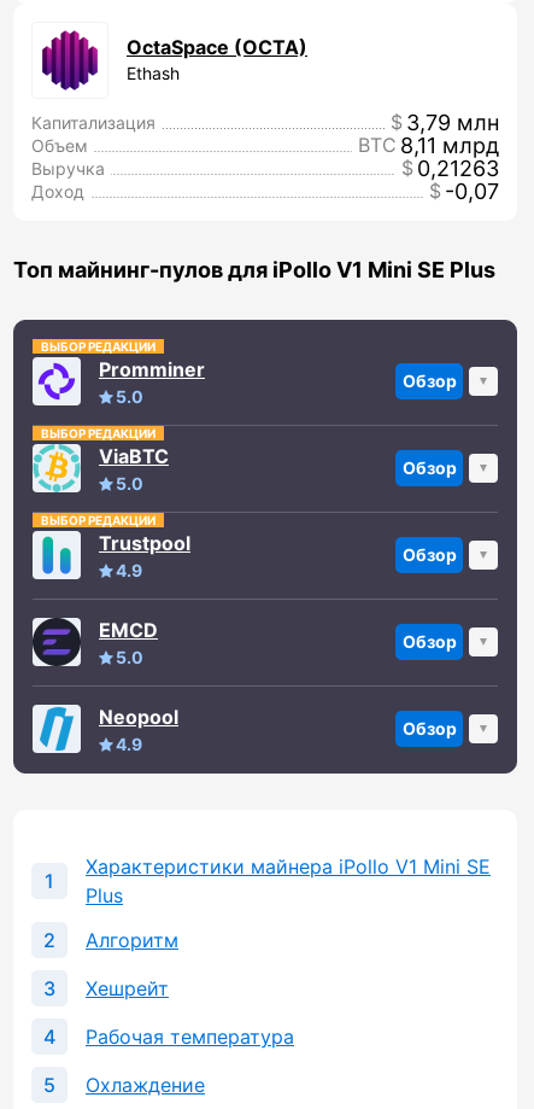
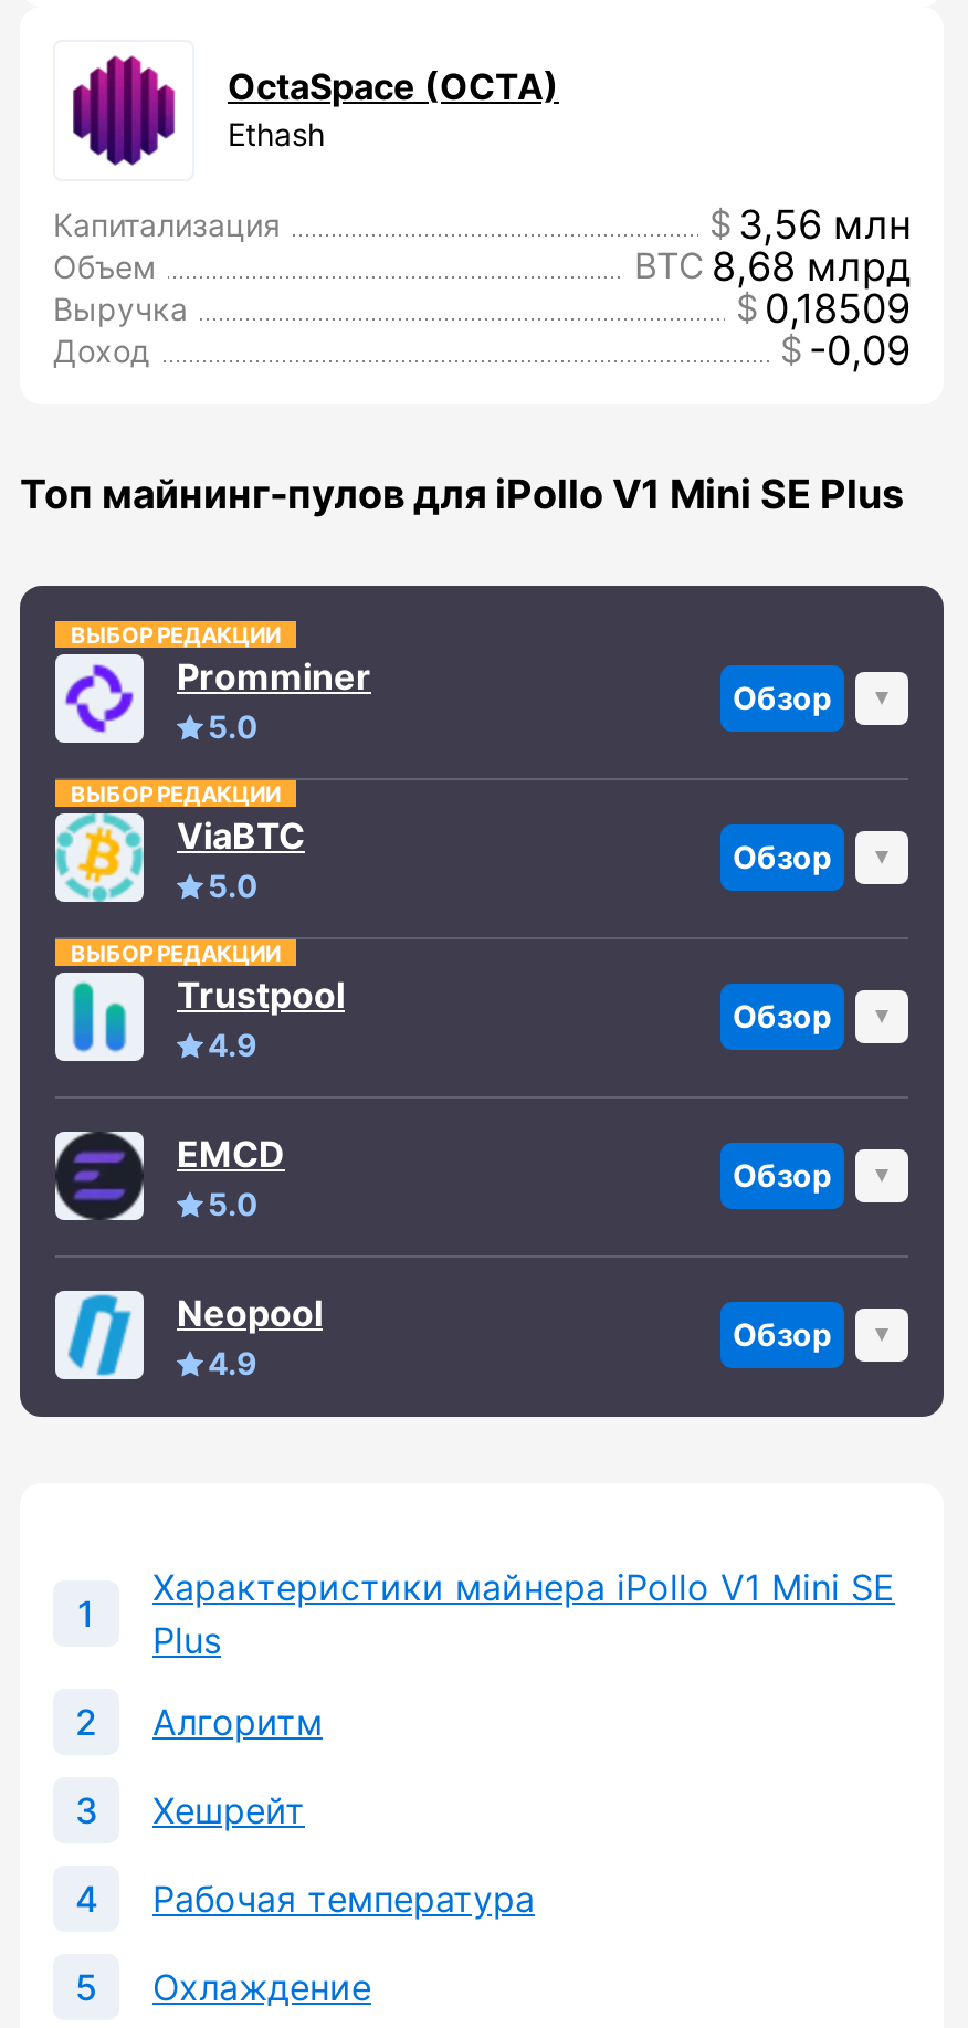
- 3,79 млн
+ 3,56 млн

- 8,11 млрд
+ 8,68 млрд

- 0,21263
+ 0,18509

- -0,07
+ -0,09
